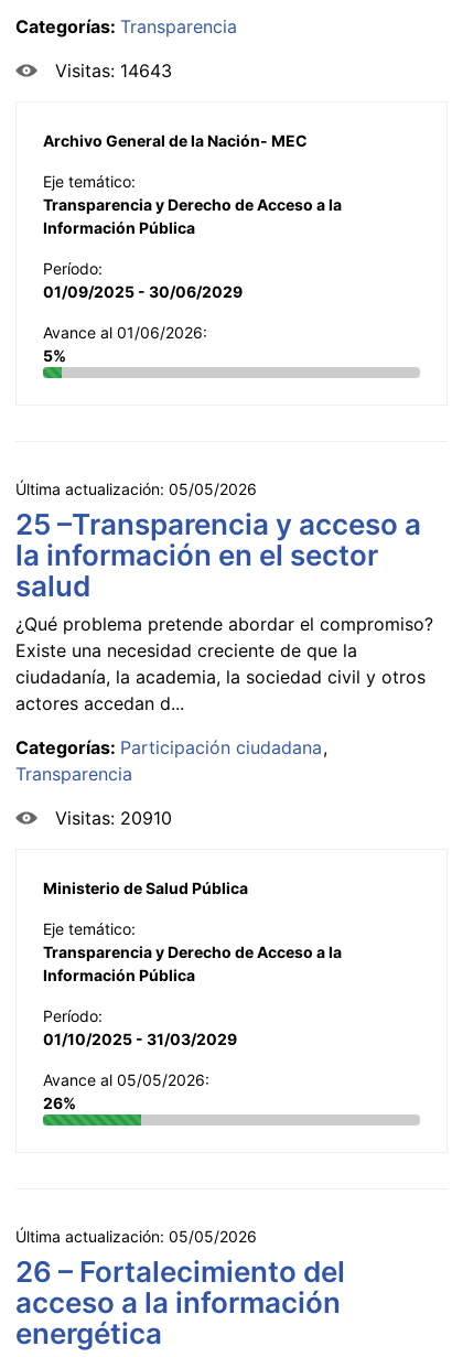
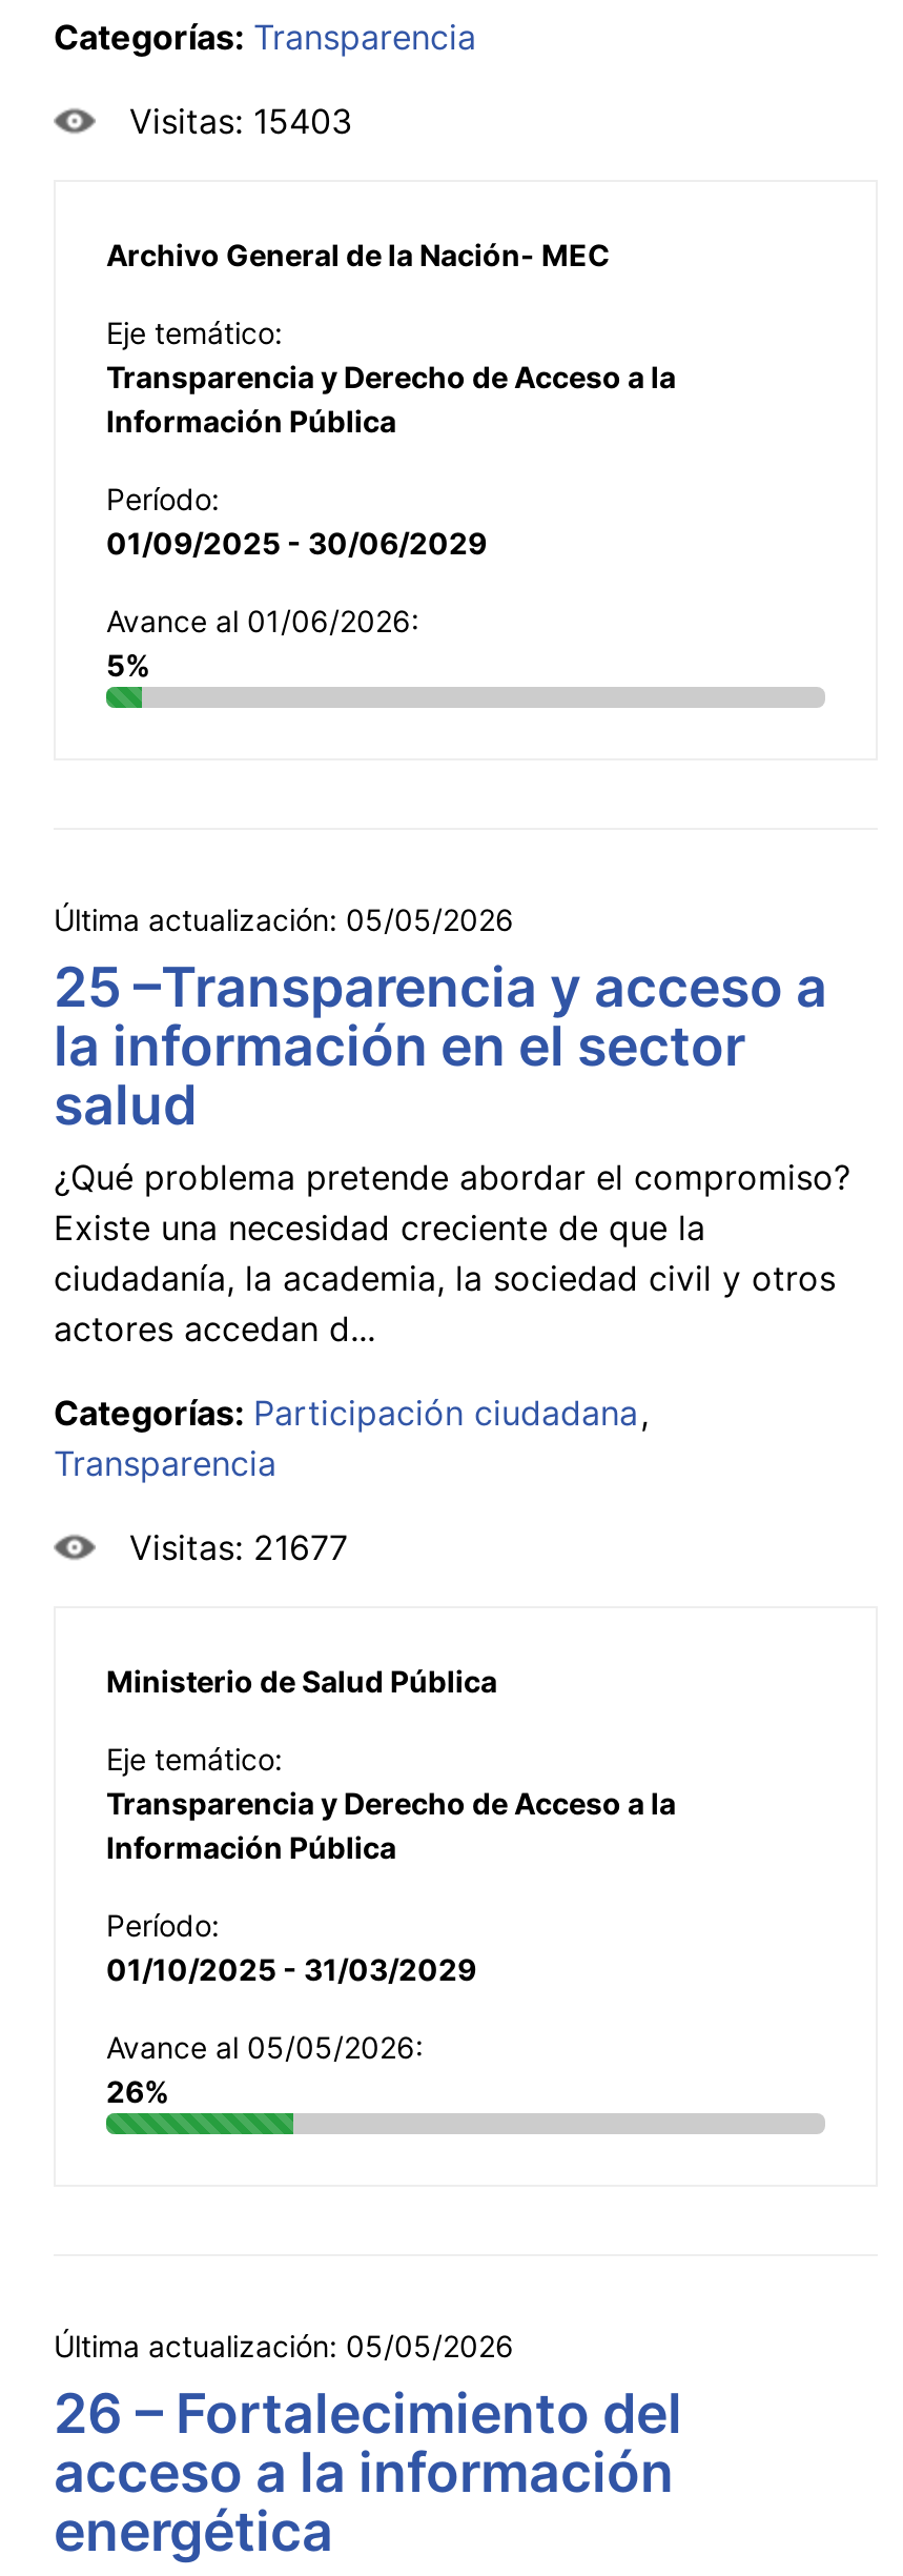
- Visitas: 14643
+ Visitas: 15403

- Visitas: 20910
+ Visitas: 21677
